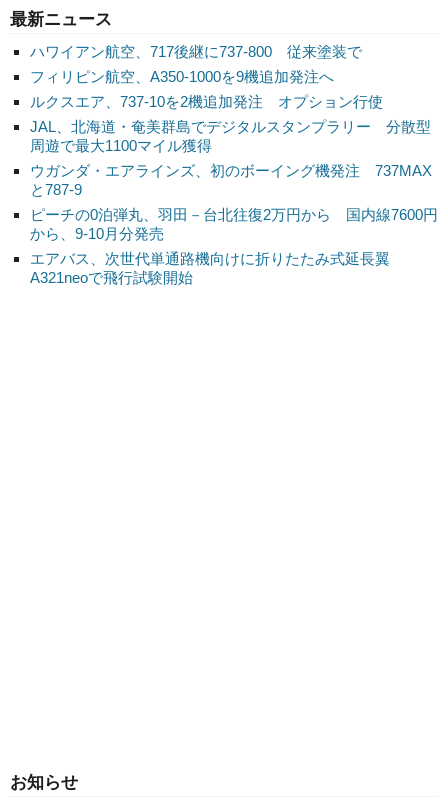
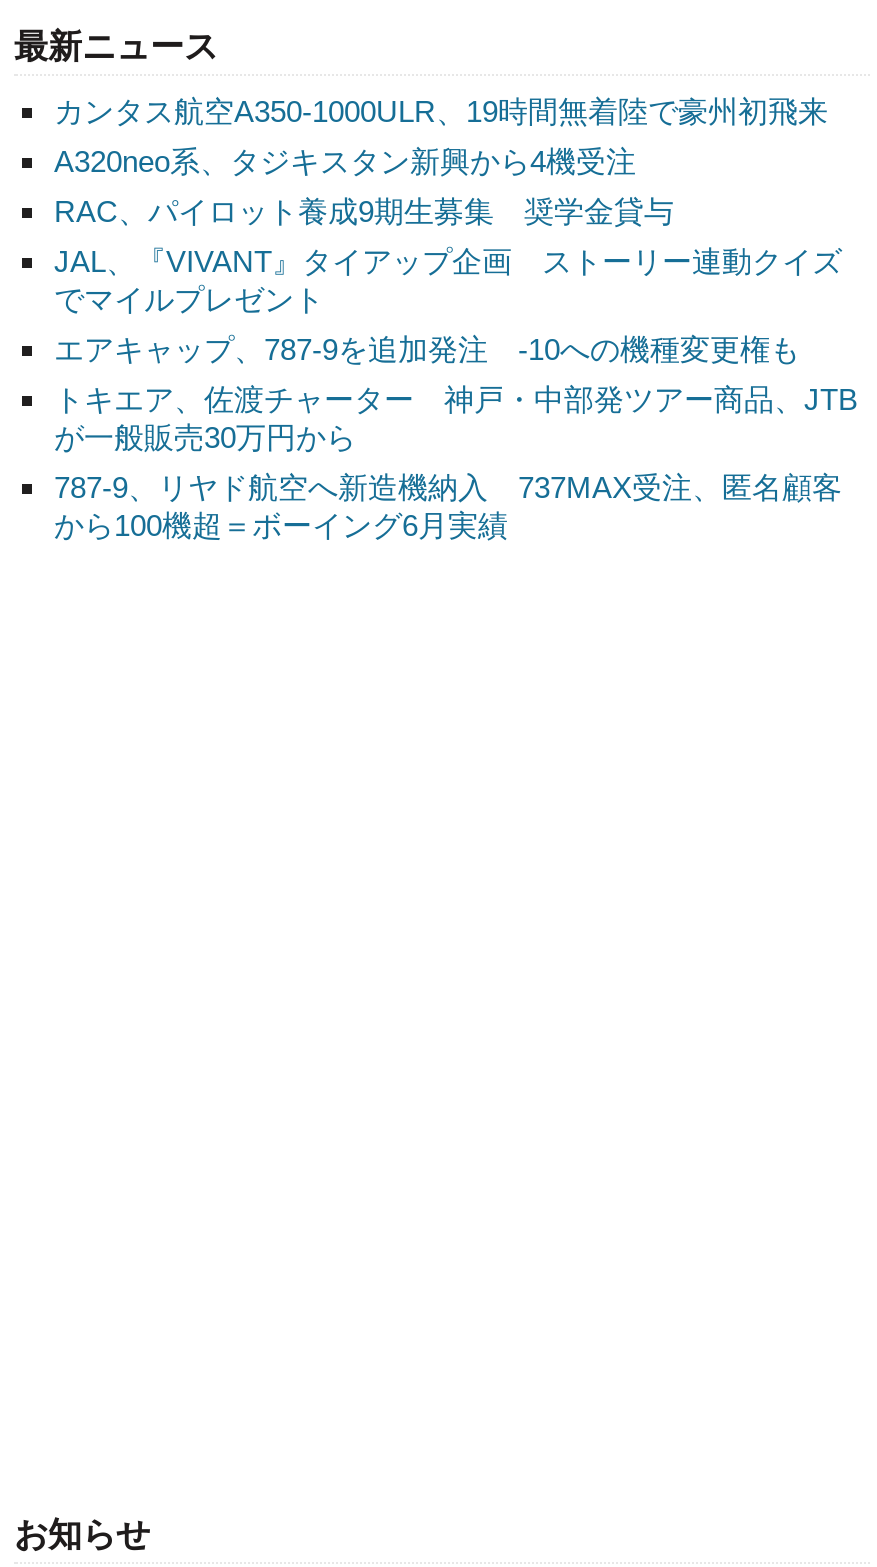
- ハワイアン航空、717後継に737-800 従来塗装で
+ カンタス航空A350-1000ULR、19時間無着陸で豪州初飛来

- フィリピン航空、A350-1000を9機追加発注へ
+ A320neo系、タジキスタン新興から4機受注

- ルクスエア、737-10を2機追加発注 オプション行使
+ RAC、パイロット養成9期生募集 奨学金貸与

- JAL、北海道・奄美群島でデジタルスタンプラリー 分散型
- 周遊で最大1100マイル獲得
+ JAL、『VIVANT』タイアップ企画 ストーリー連動クイズ
+ でマイルプレゼント

- ウガンダ・エアラインズ、初のボーイング機発注 737MAX
- と787-9
+ エアキャップ、787-9を追加発注 -10への機種変更権も

- ピーチの0泊弾丸、羽田－台北往復2万円から 国内線7600円
- から、9-10月分発売
+ トキエア、佐渡チャーター 神戸・中部発ツアー商品、JTB
+ が一般販売30万円から

- エアバス、次世代単通路機向けに折りたたみ式延長翼
- A321neoで飛行試験開始
+ 787-9、リヤド航空へ新造機納入 737MAX受注、匿名顧客
+ から100機超＝ボーイング6月実績
